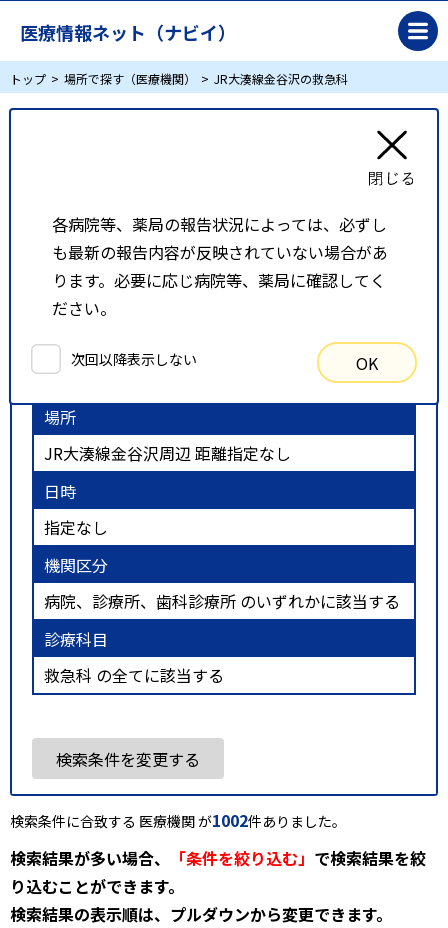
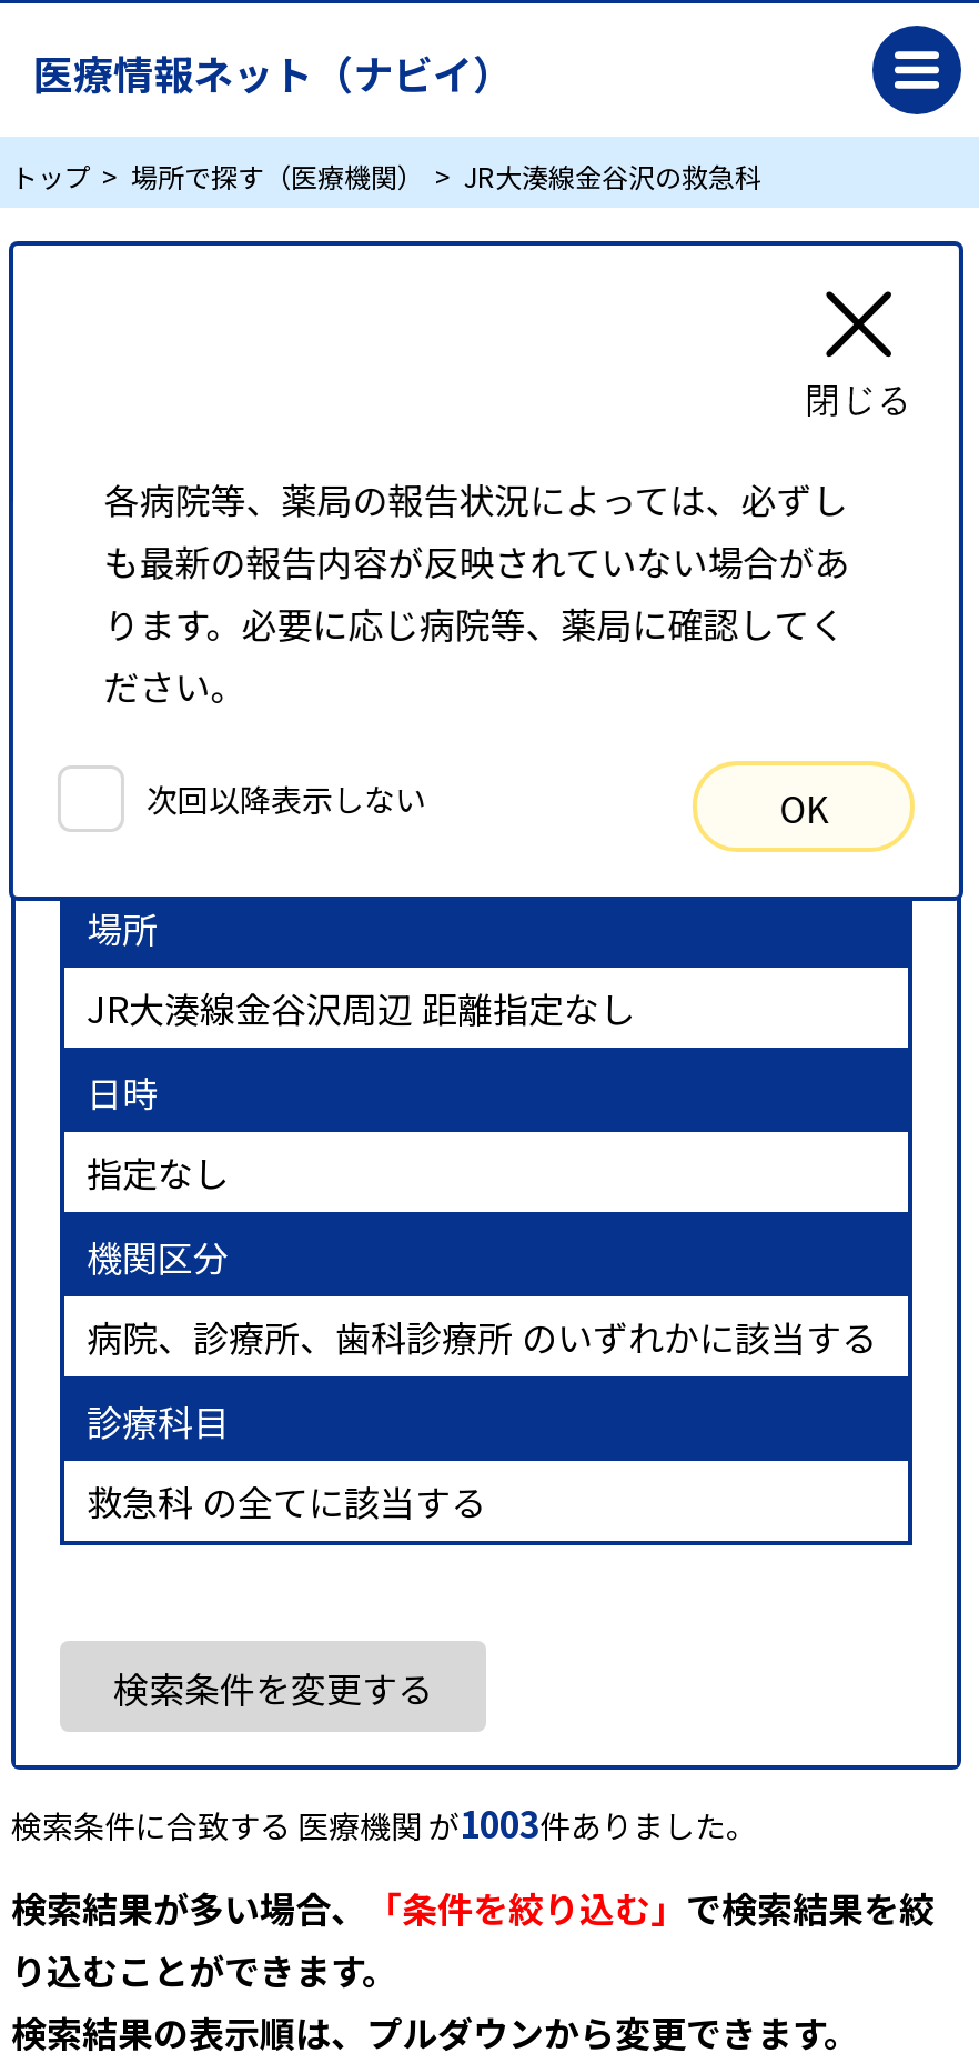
- 検索条件に合致する 医療機関 が1002件ありました。
+ 検索条件に合致する 医療機関 が1003件ありました。
